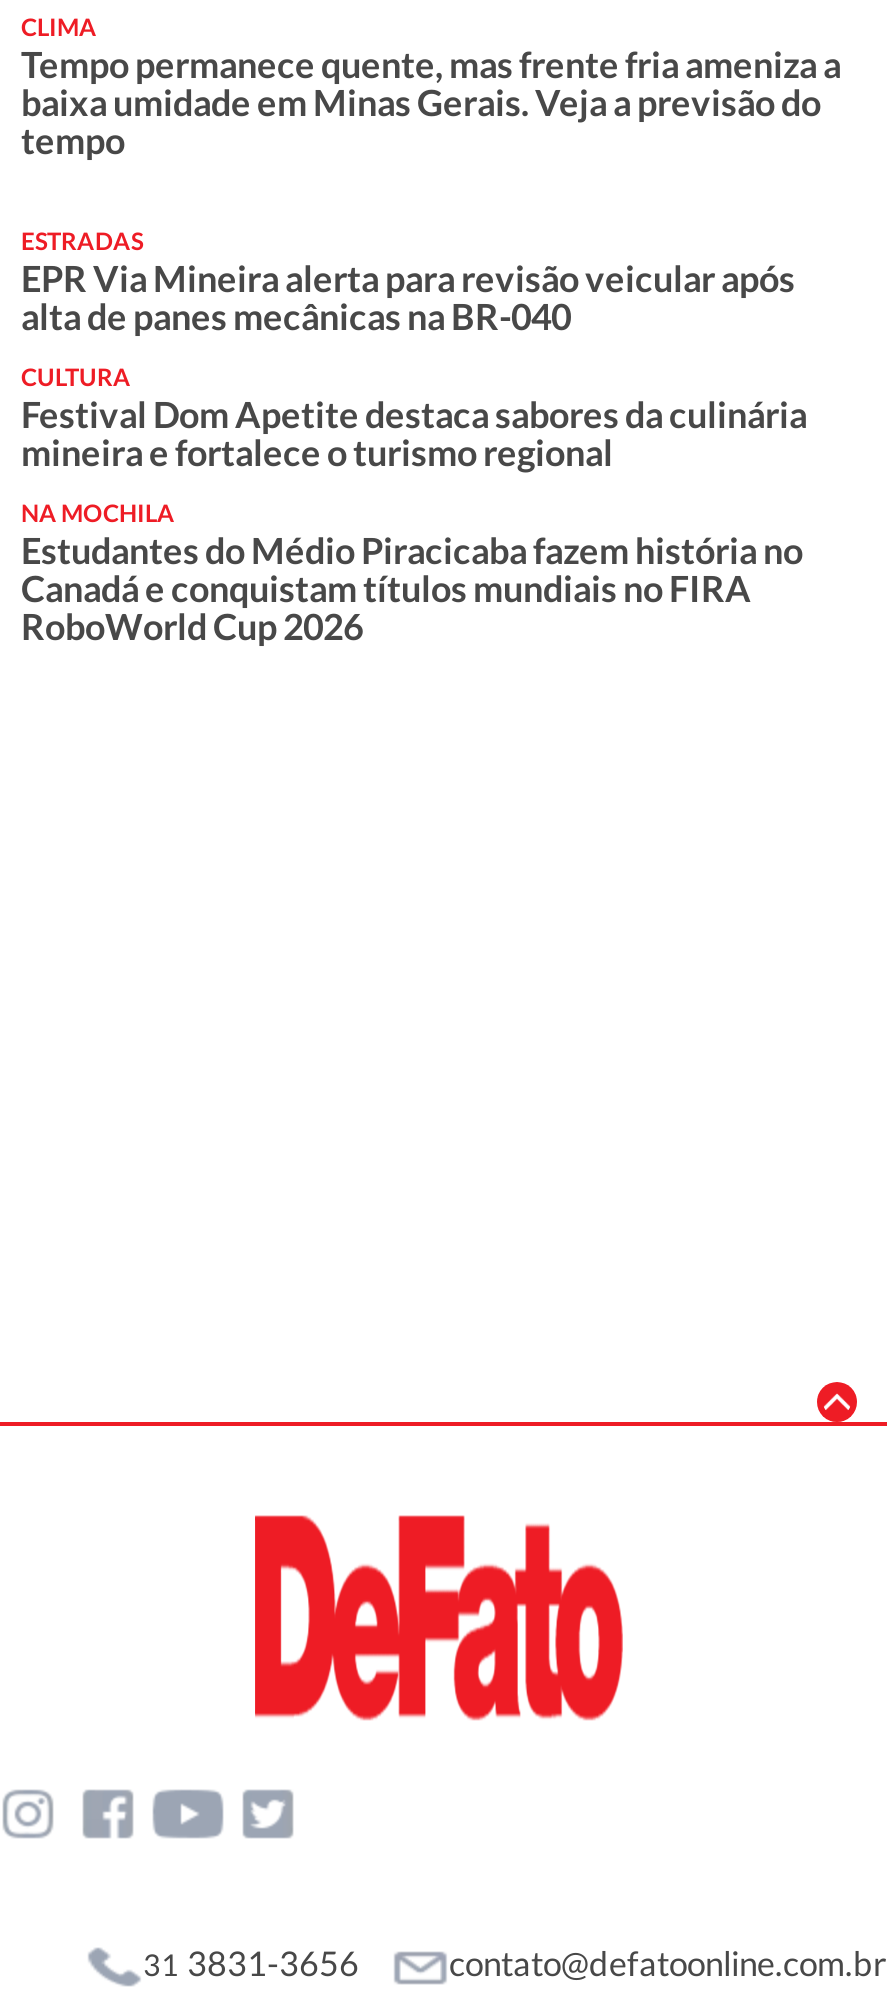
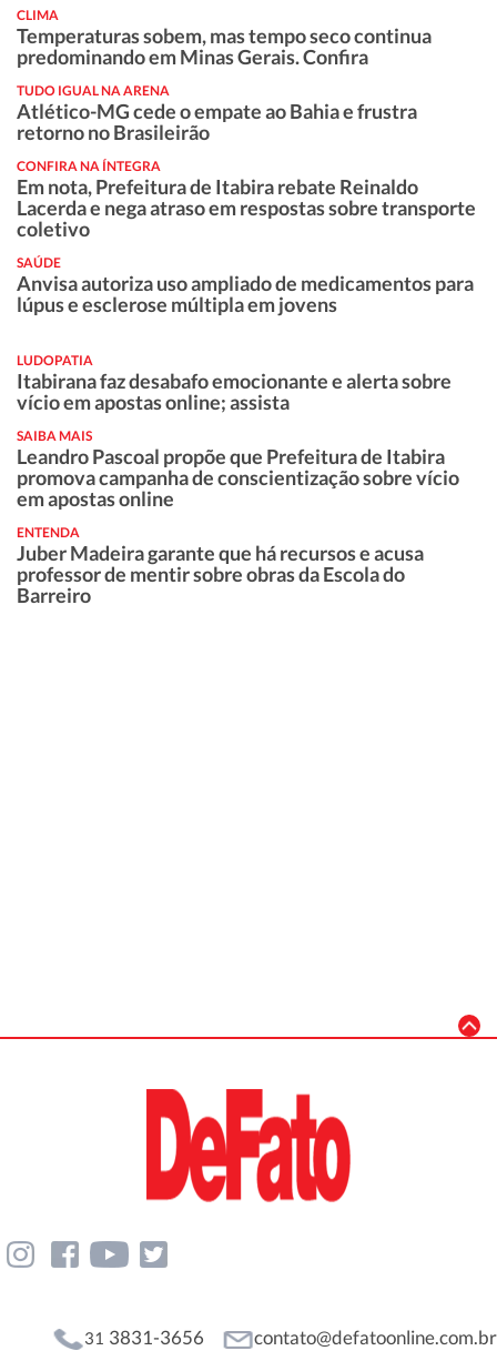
- Tempo permanece quente, mas frente fria ameniza a
- baixa umidade em Minas Gerais. Veja a previsão do
- tempo
- ESTRADAS
- EPR Via Mineira alerta para revisão veicular após
- alta de panes mecânicas na BR-040
- CULTURA
- Festival Dom Apetite destaca sabores da culinária
- mineira e fortalece o turismo regional
- NA MOCHILA
- Estudantes do Médio Piracicaba fazem história no
- Canadá e conquistam títulos mundiais no FIRA
- RoboWorld Cup 2026
+ Temperaturas sobem, mas tempo seco continua
+ predominando em Minas Gerais. Confira
+ TUDO IGUAL NA ARENA
+ Atlético-MG cede o empate ao Bahia e frustra
+ retorno no Brasileirão
+ CONFIRA NA ÍNTEGRA
+ Em nota, Prefeitura de Itabira rebate Reinaldo
+ Lacerda e nega atraso em respostas sobre transporte
+ coletivo
+ SAÚDE
+ Anvisa autoriza uso ampliado de medicamentos para
+ lúpus e esclerose múltipla em jovens
+ LUDOPATIA
+ Itabirana faz desabafo emocionante e alerta sobre
+ vício em apostas online; assista
+ SAIBA MAIS
+ Leandro Pascoal propõe que Prefeitura de Itabira
+ promova campanha de conscientização sobre vício
+ em apostas online
+ ENTENDA
+ Juber Madeira garante que há recursos e acusa
+ professor de mentir sobre obras da Escola do
+ Barreiro
